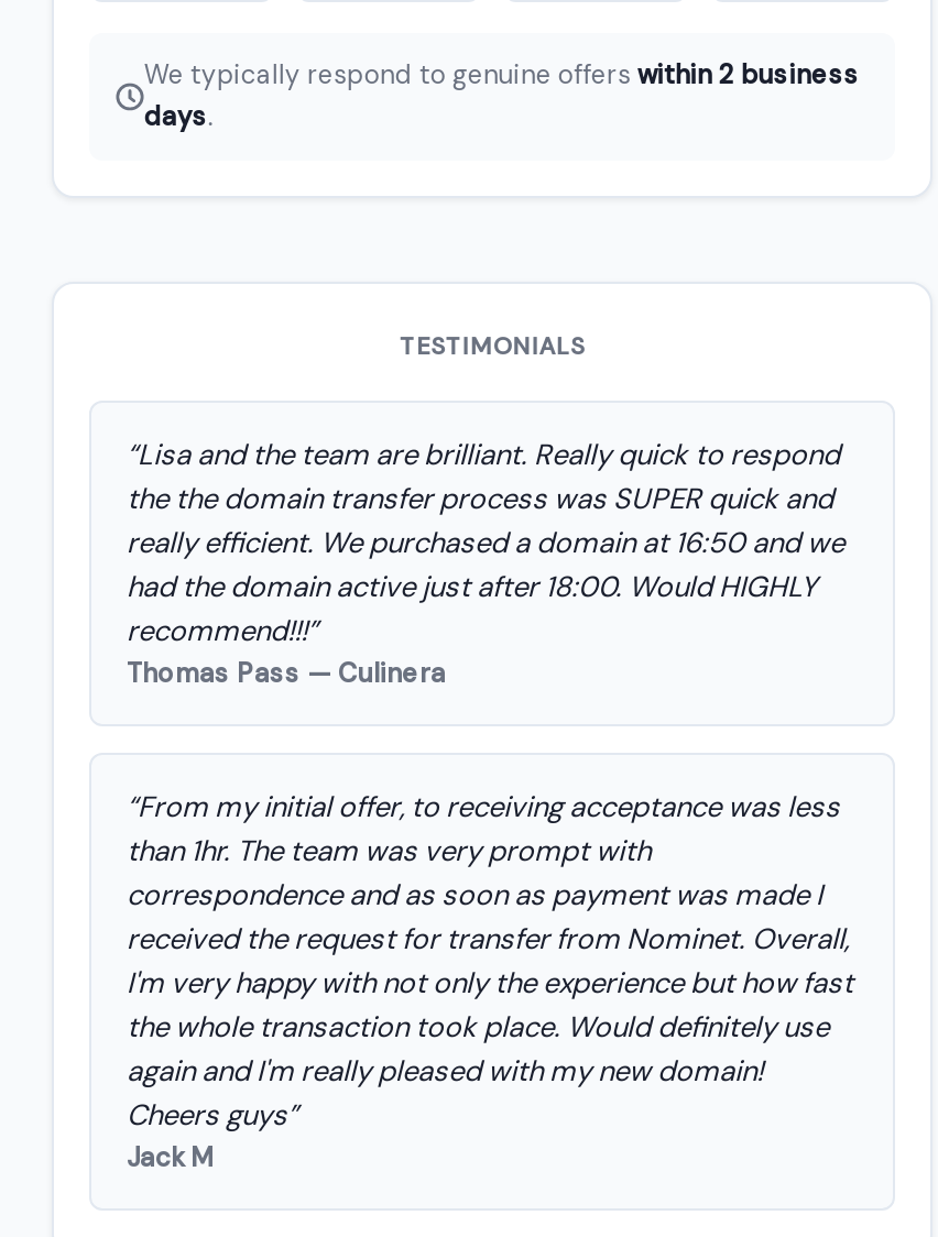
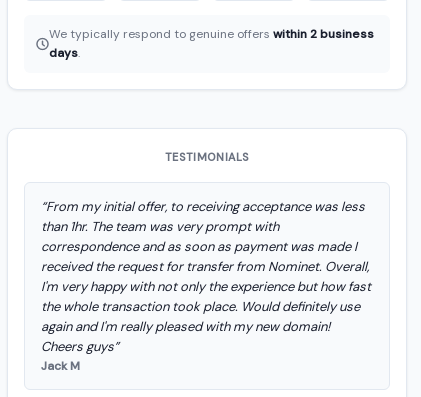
- “Lisa and the team are brilliant. Really quick to respond
- the the domain transfer process was SUPER quick and
- really efficient. We purchased a domain at 16:50 and we
- had the domain active just after 18:00. Would HIGHLY
- recommend!!!”
- Thomas Pass — Culinera
